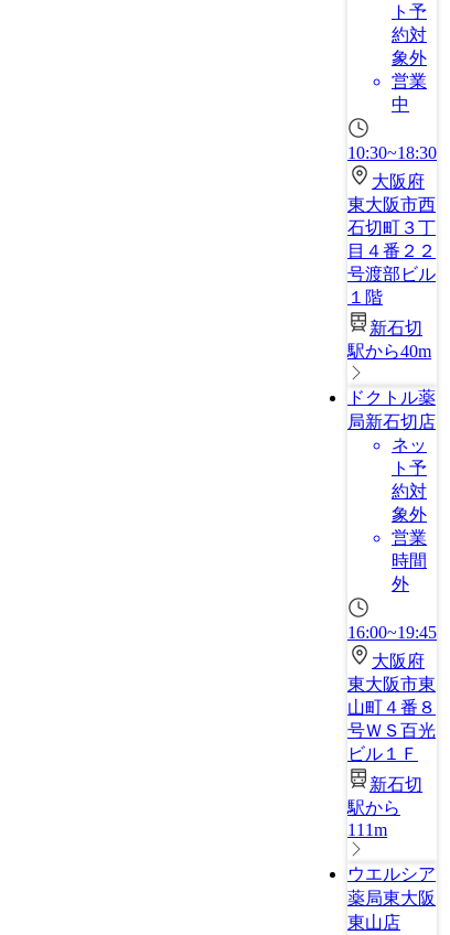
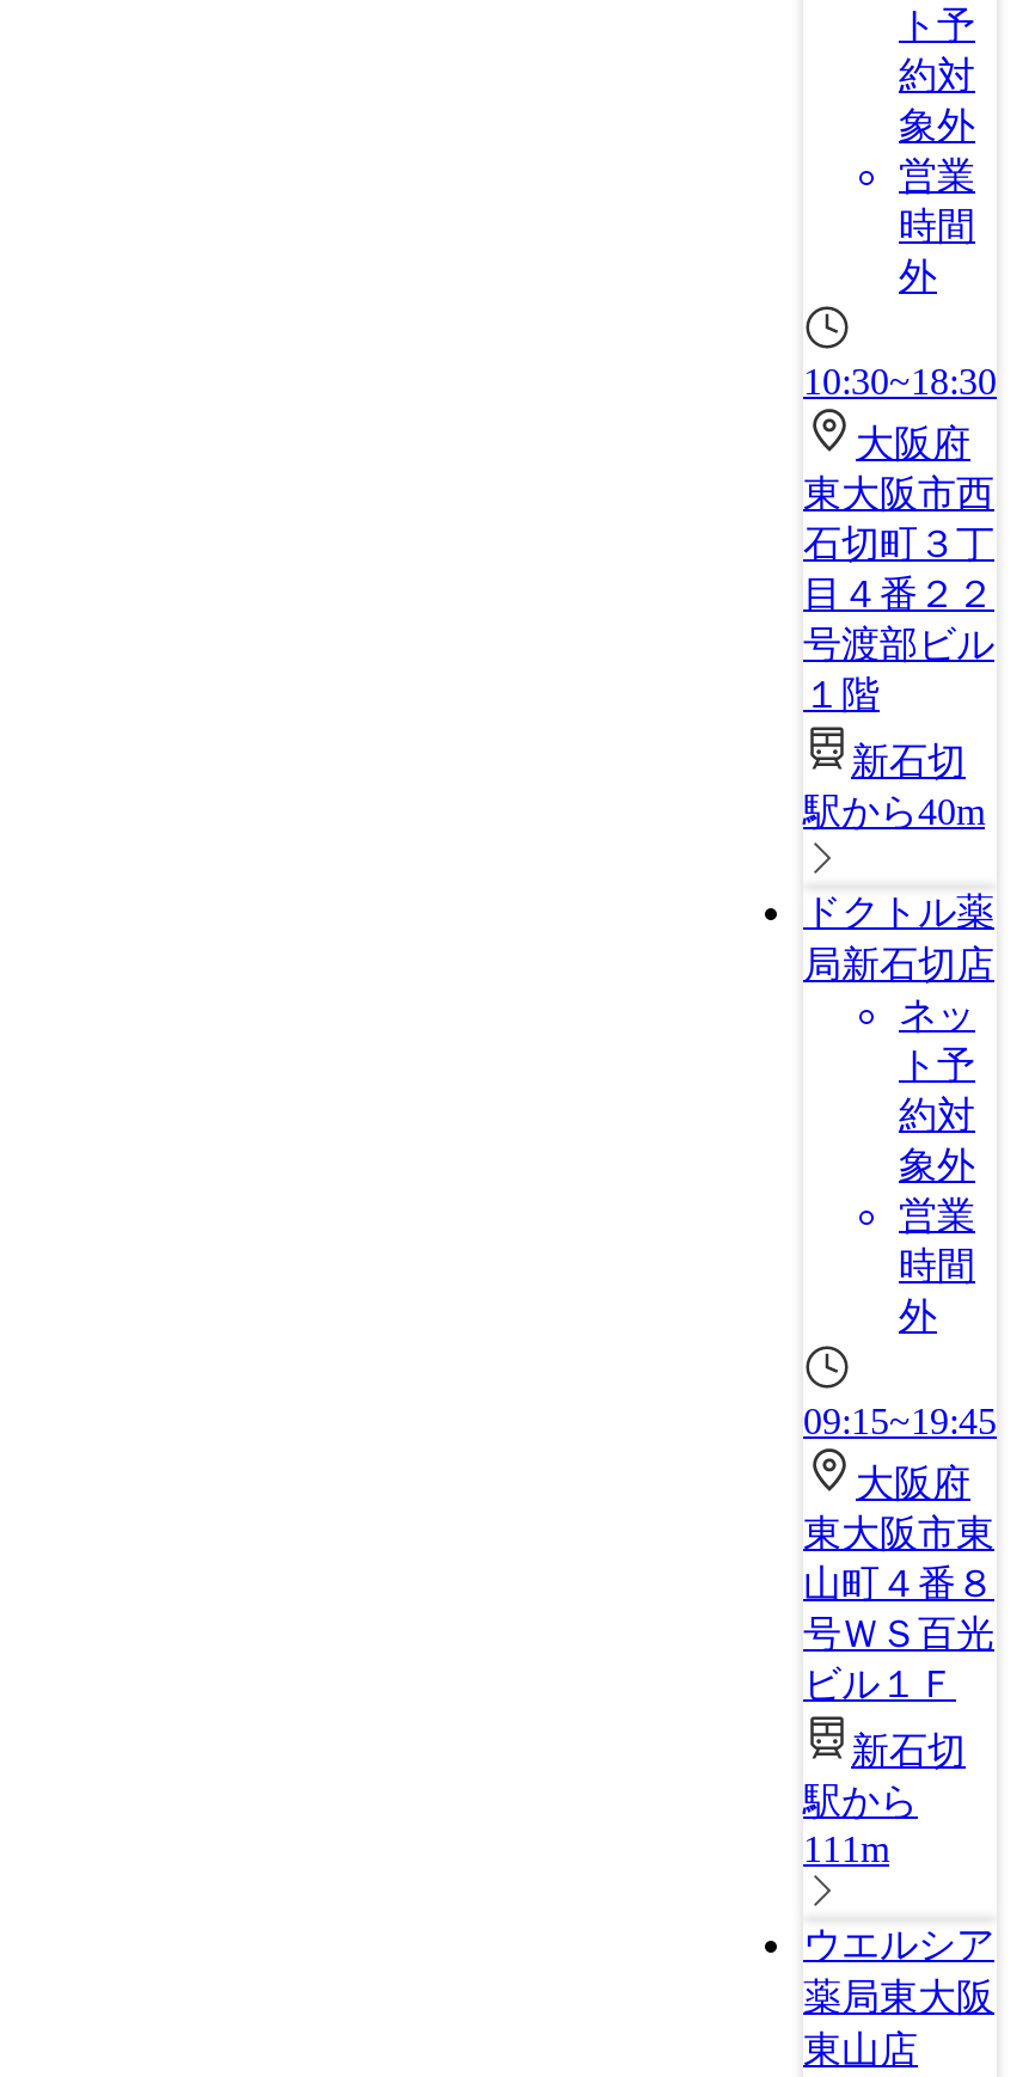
- 中
+ 時間
+ 外

- 16:00~19:45
+ 09:15~19:45
